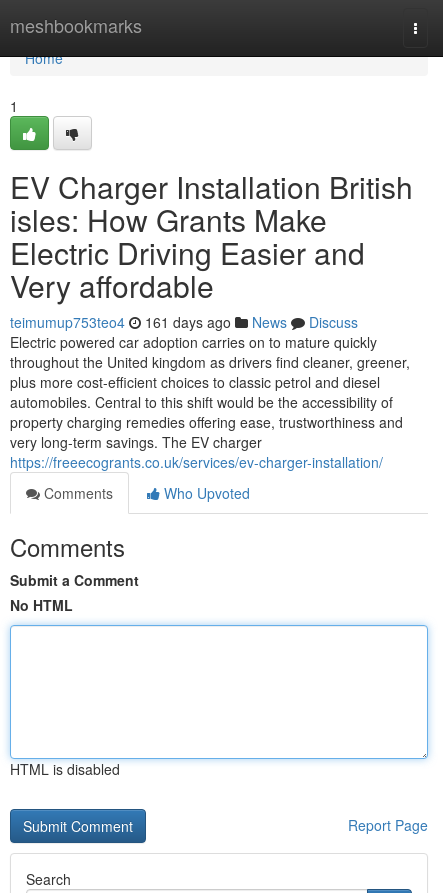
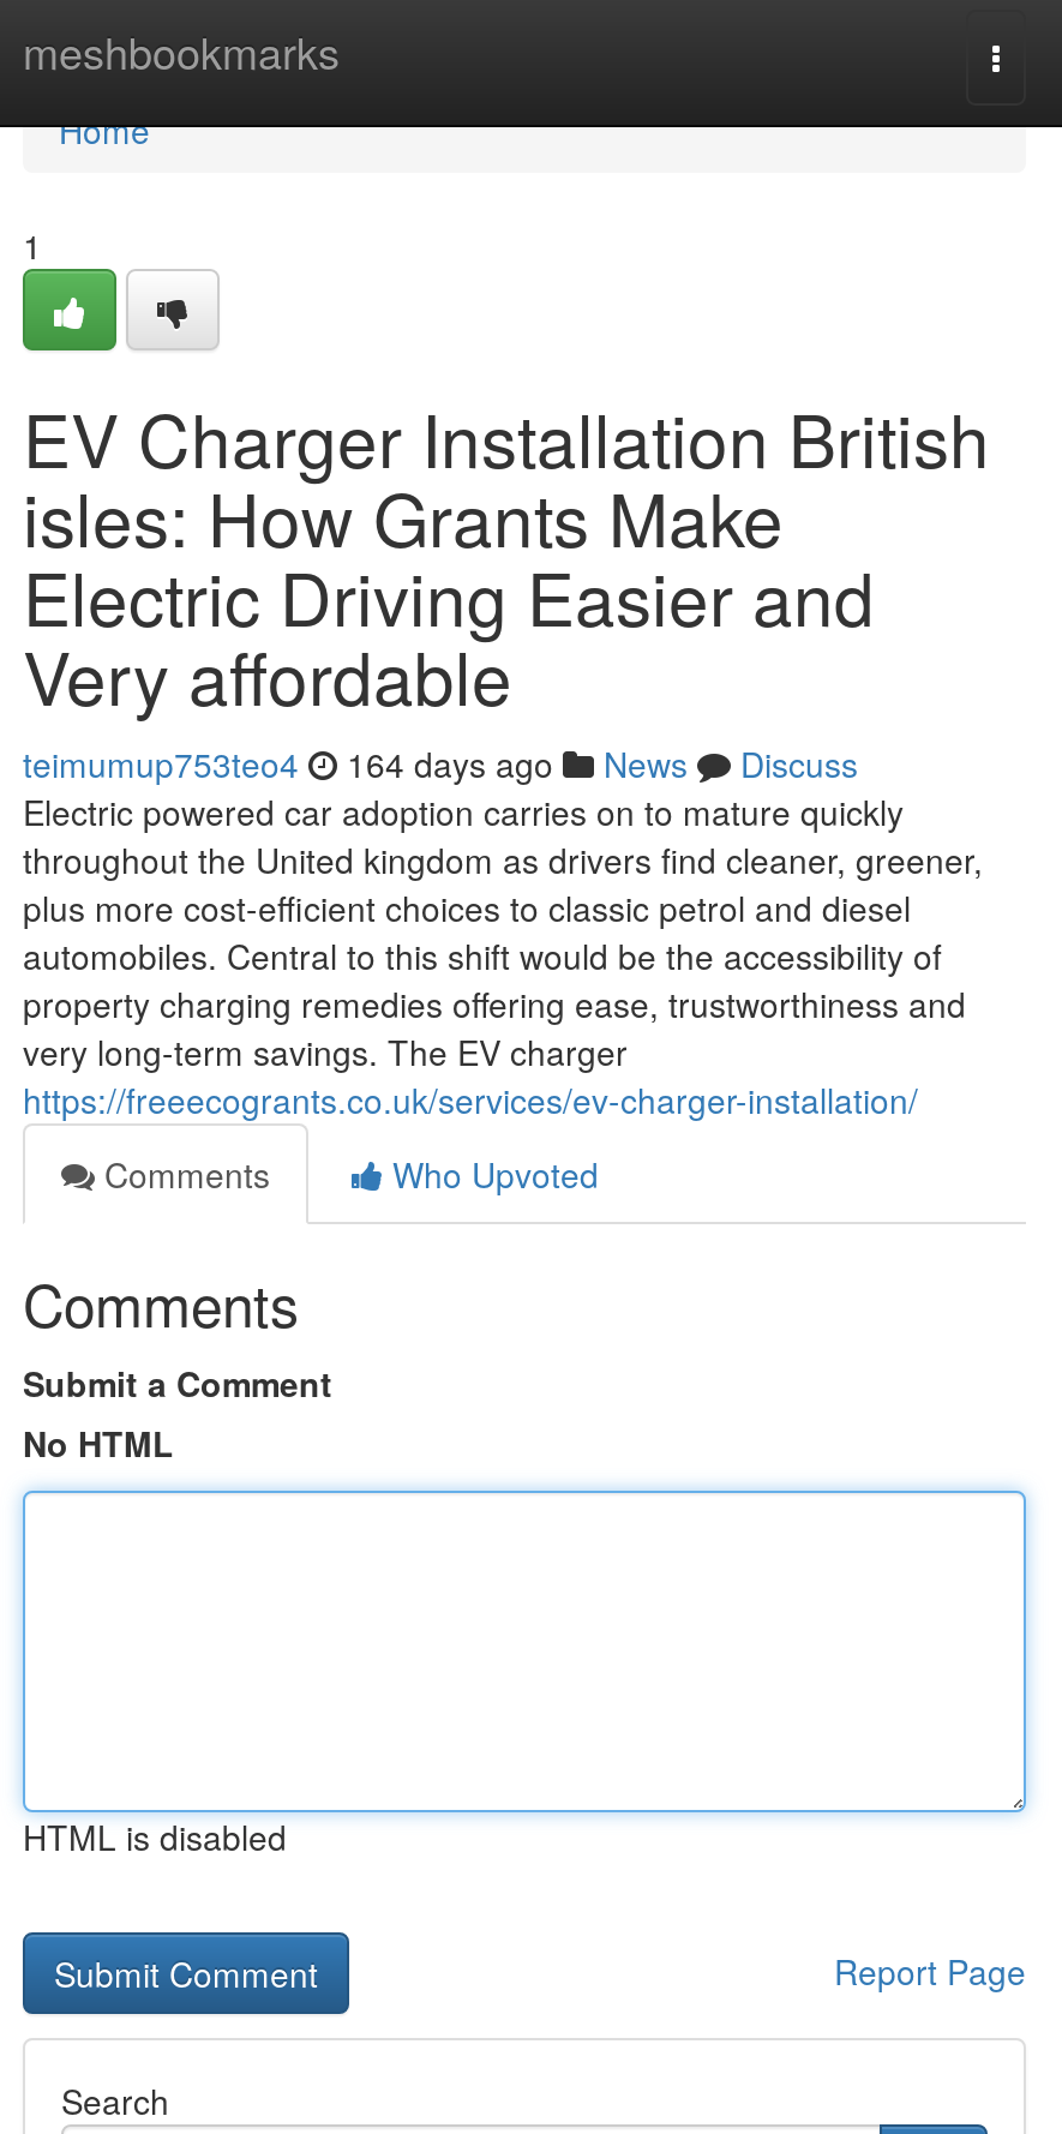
- teimumup753teo4 161 days ago News Discuss
+ teimumup753teo4 164 days ago News Discuss
